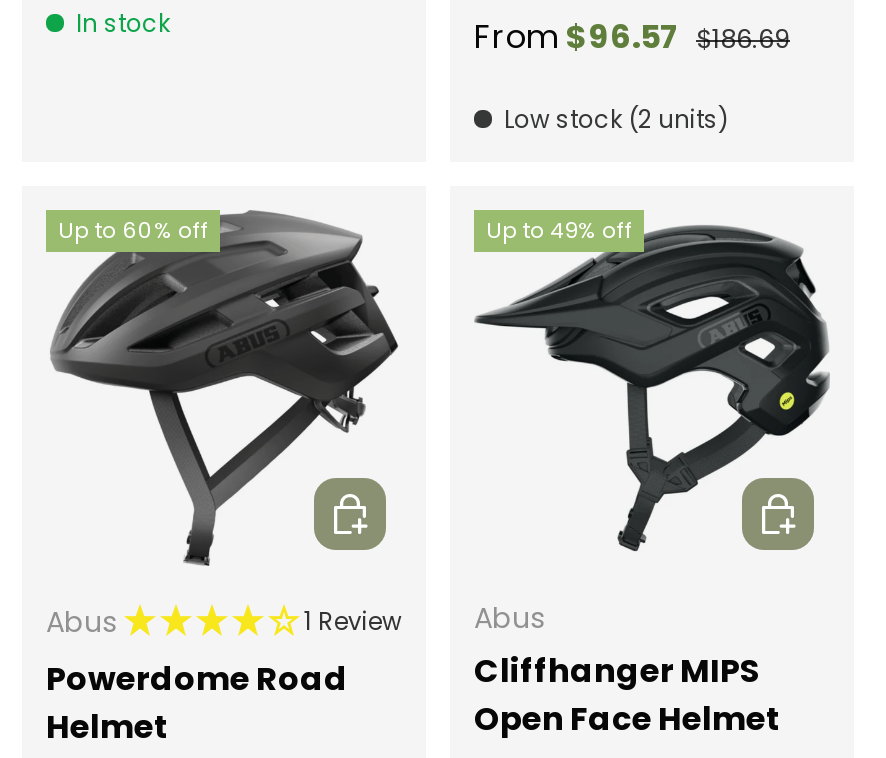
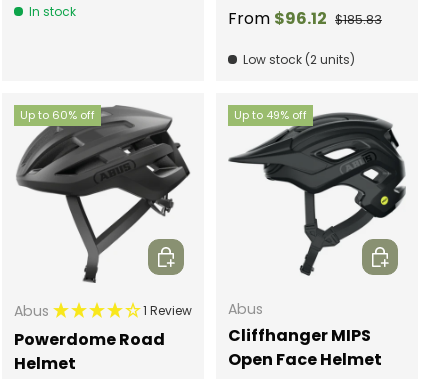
- From $96.57 $186.69
+ From $96.12 $185.83
